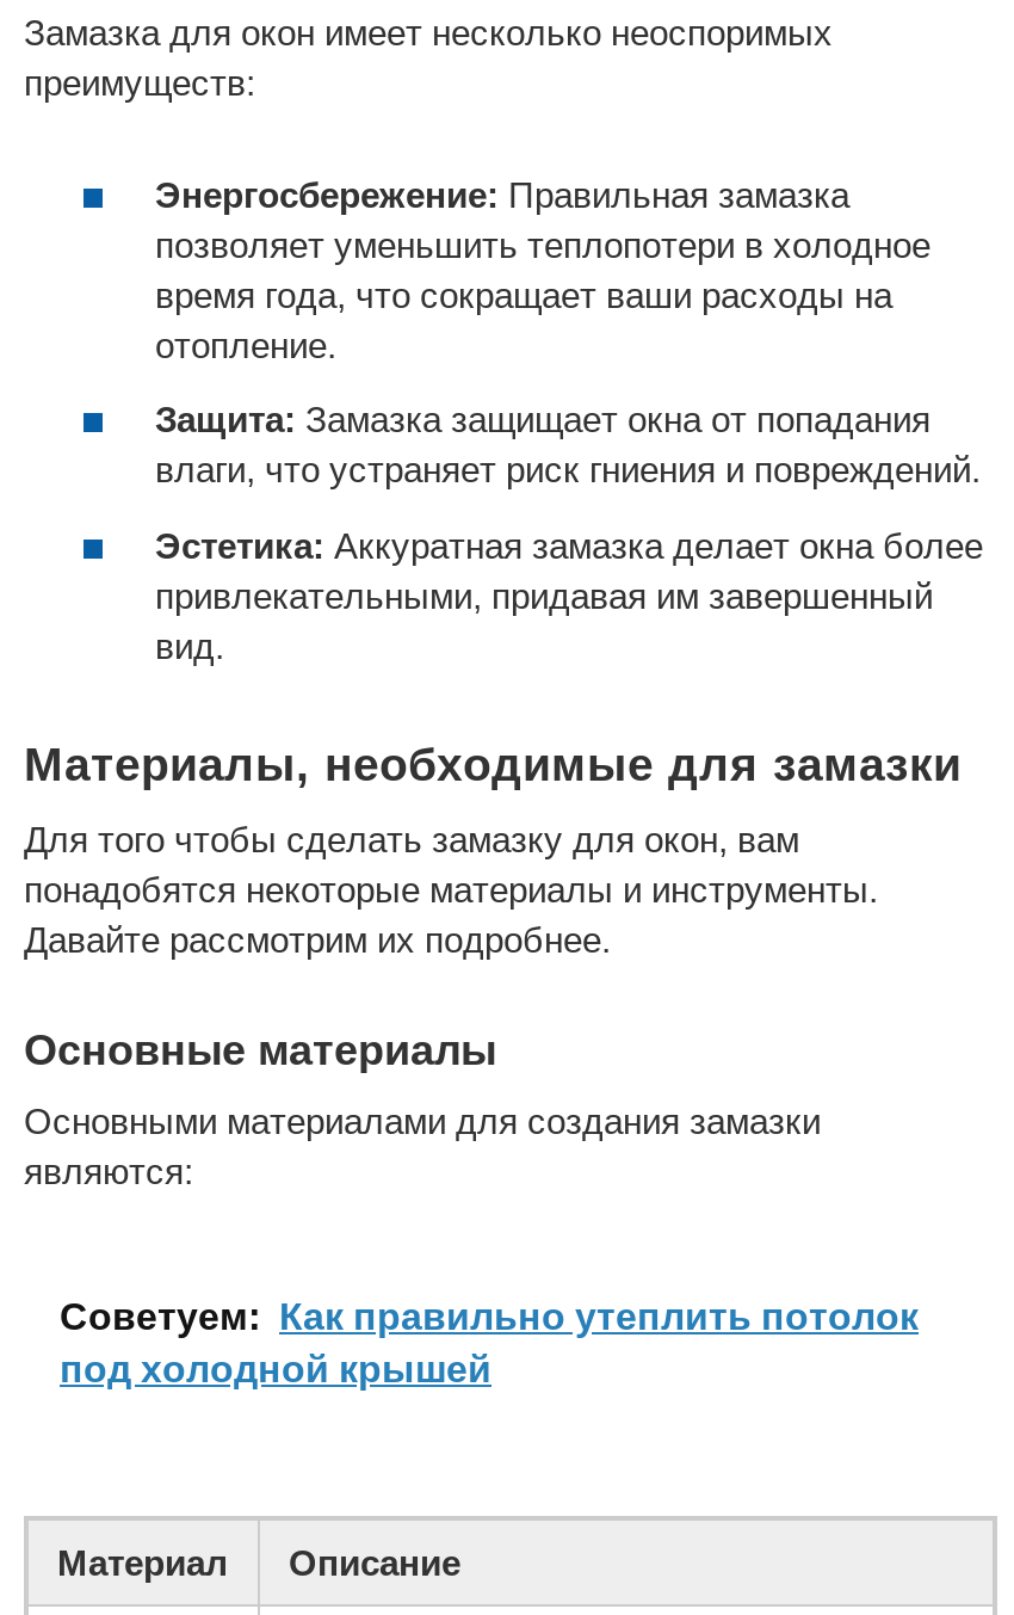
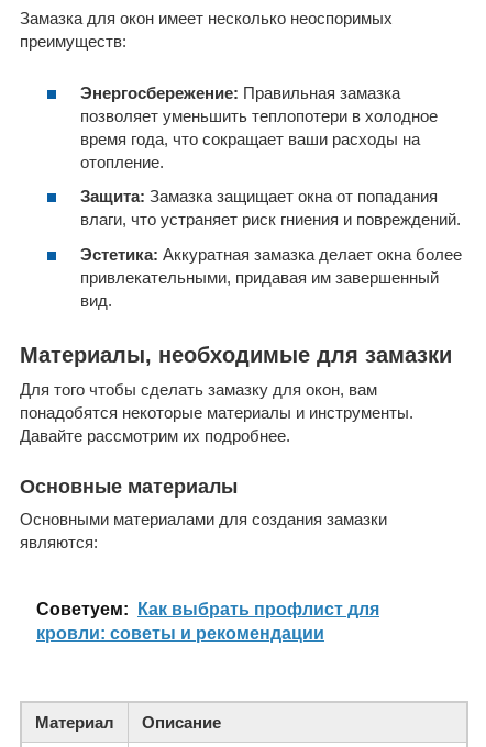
- Cоветуем: Как правильно утеплить потолок
- под холодной крышей
+ Cоветуем: Как выбрать профлист для
+ кровли: советы и рекомендации
